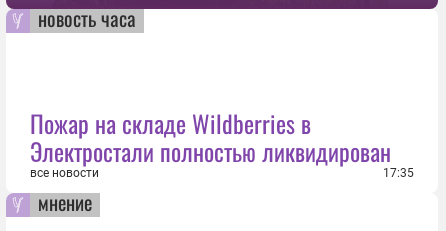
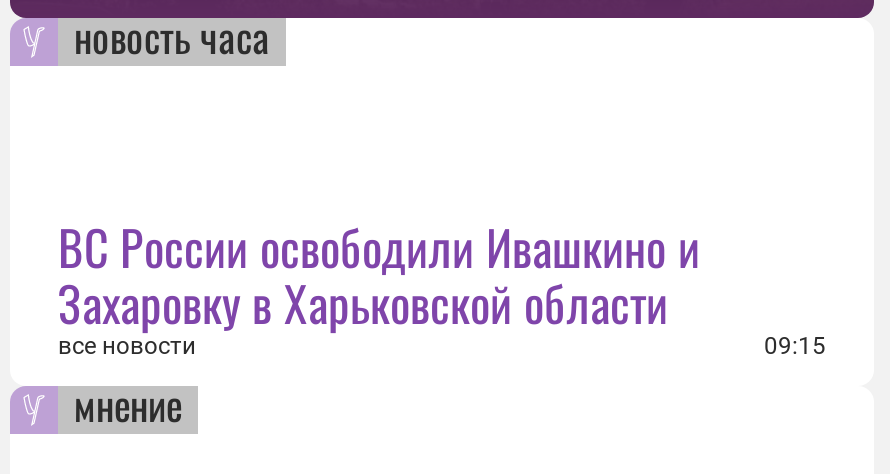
- Пожар на складе Wildberries в
- Электростали полностью ликвидирован
+ ВС России освободили Ивашкино и
+ Захаровку в Харьковской области

- 17:35
+ 09:15
